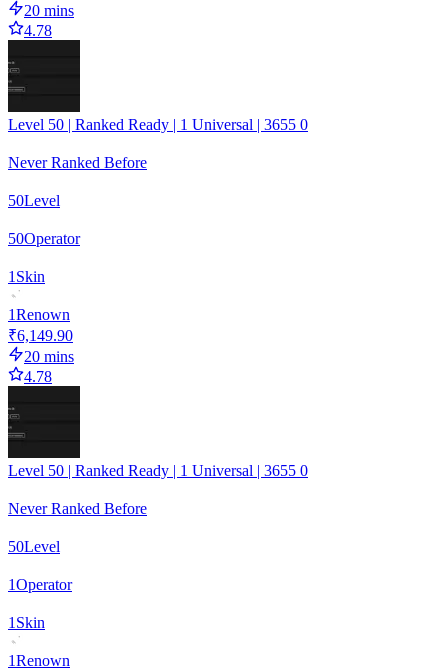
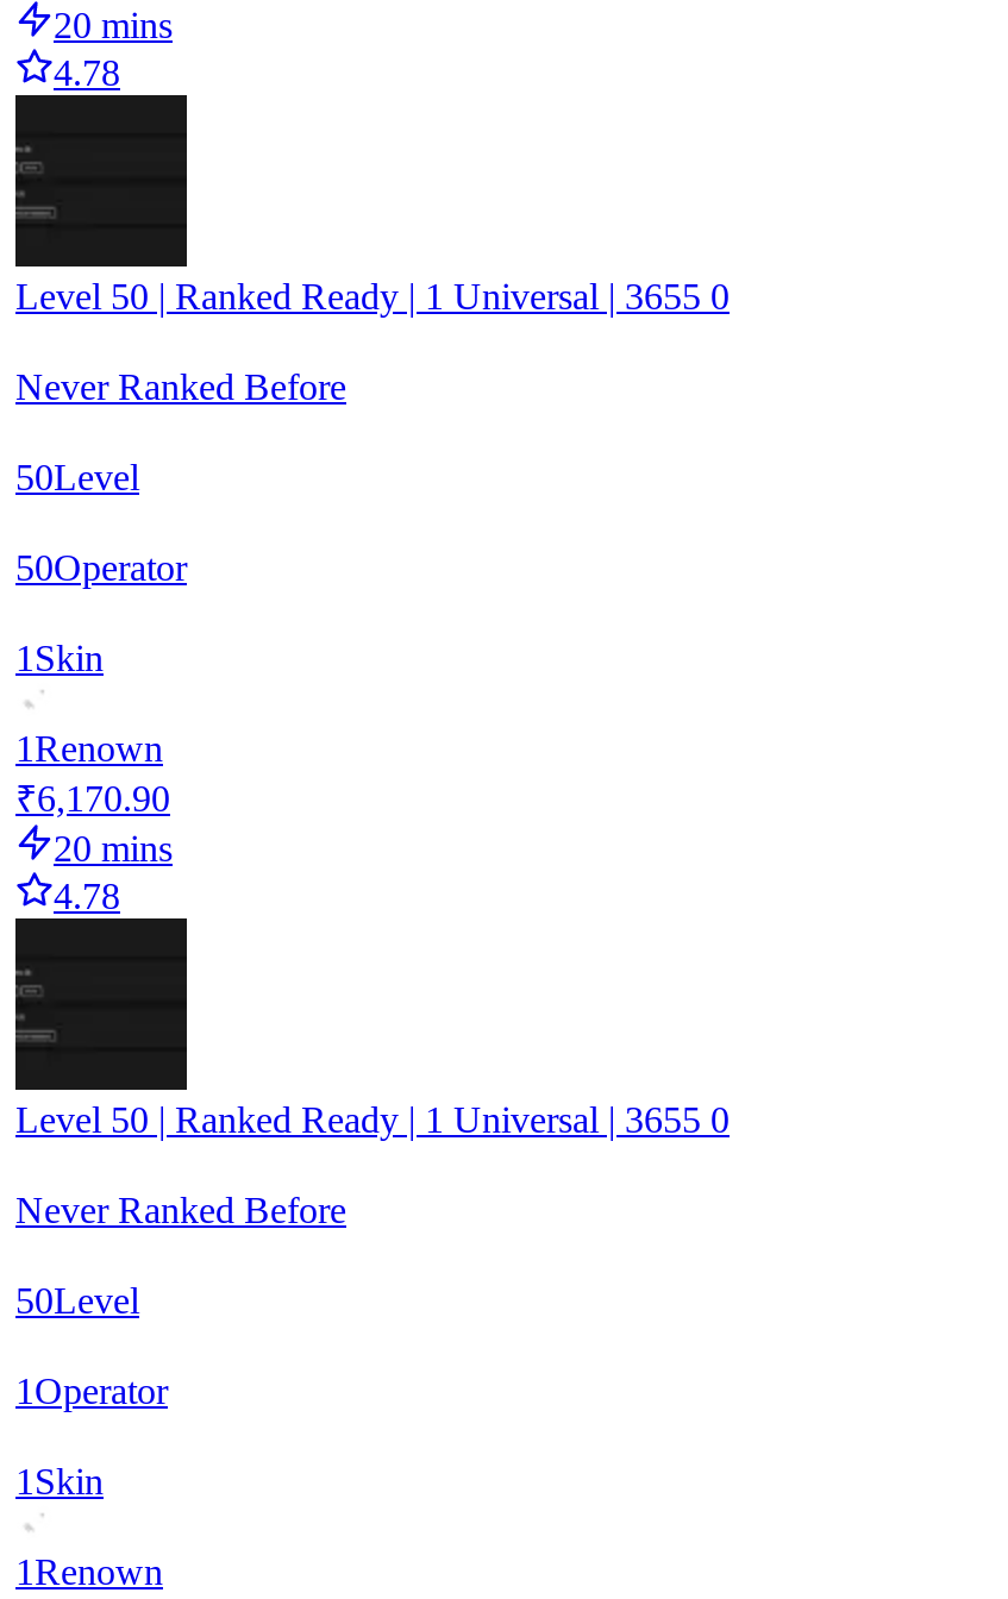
- ₹6,149.90
+ ₹6,170.90
